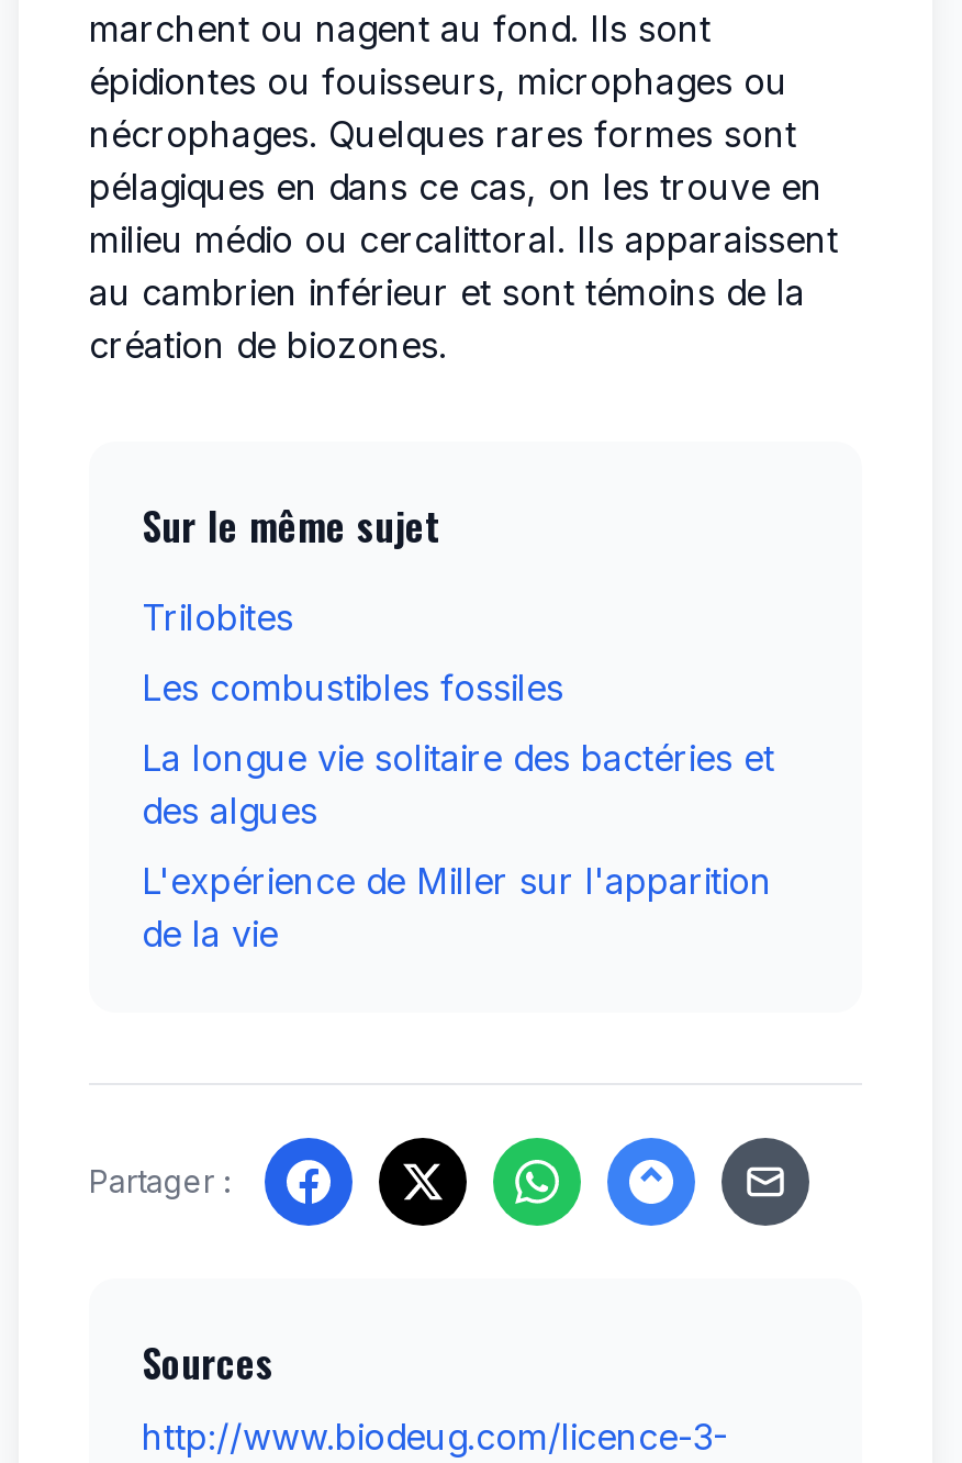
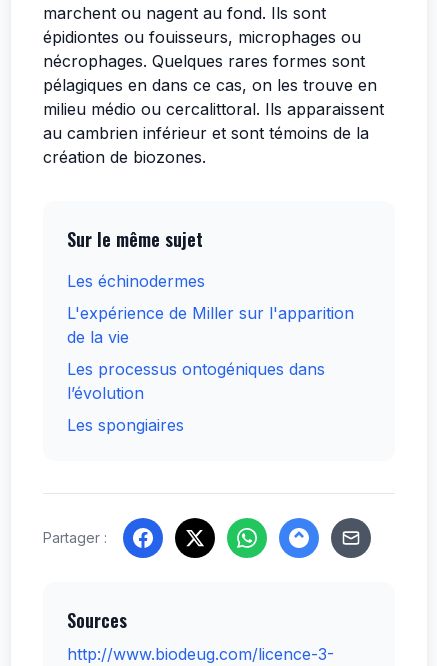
- Trilobites
- Les combustibles fossiles
- La longue vie solitaire des bactéries et
- des algues
+ Les échinodermes

moved up: L'expérience de Miller sur l'apparition | de la vie

+ Les processus ontogéniques dans
+ l’évolution
+ Les spongiaires
